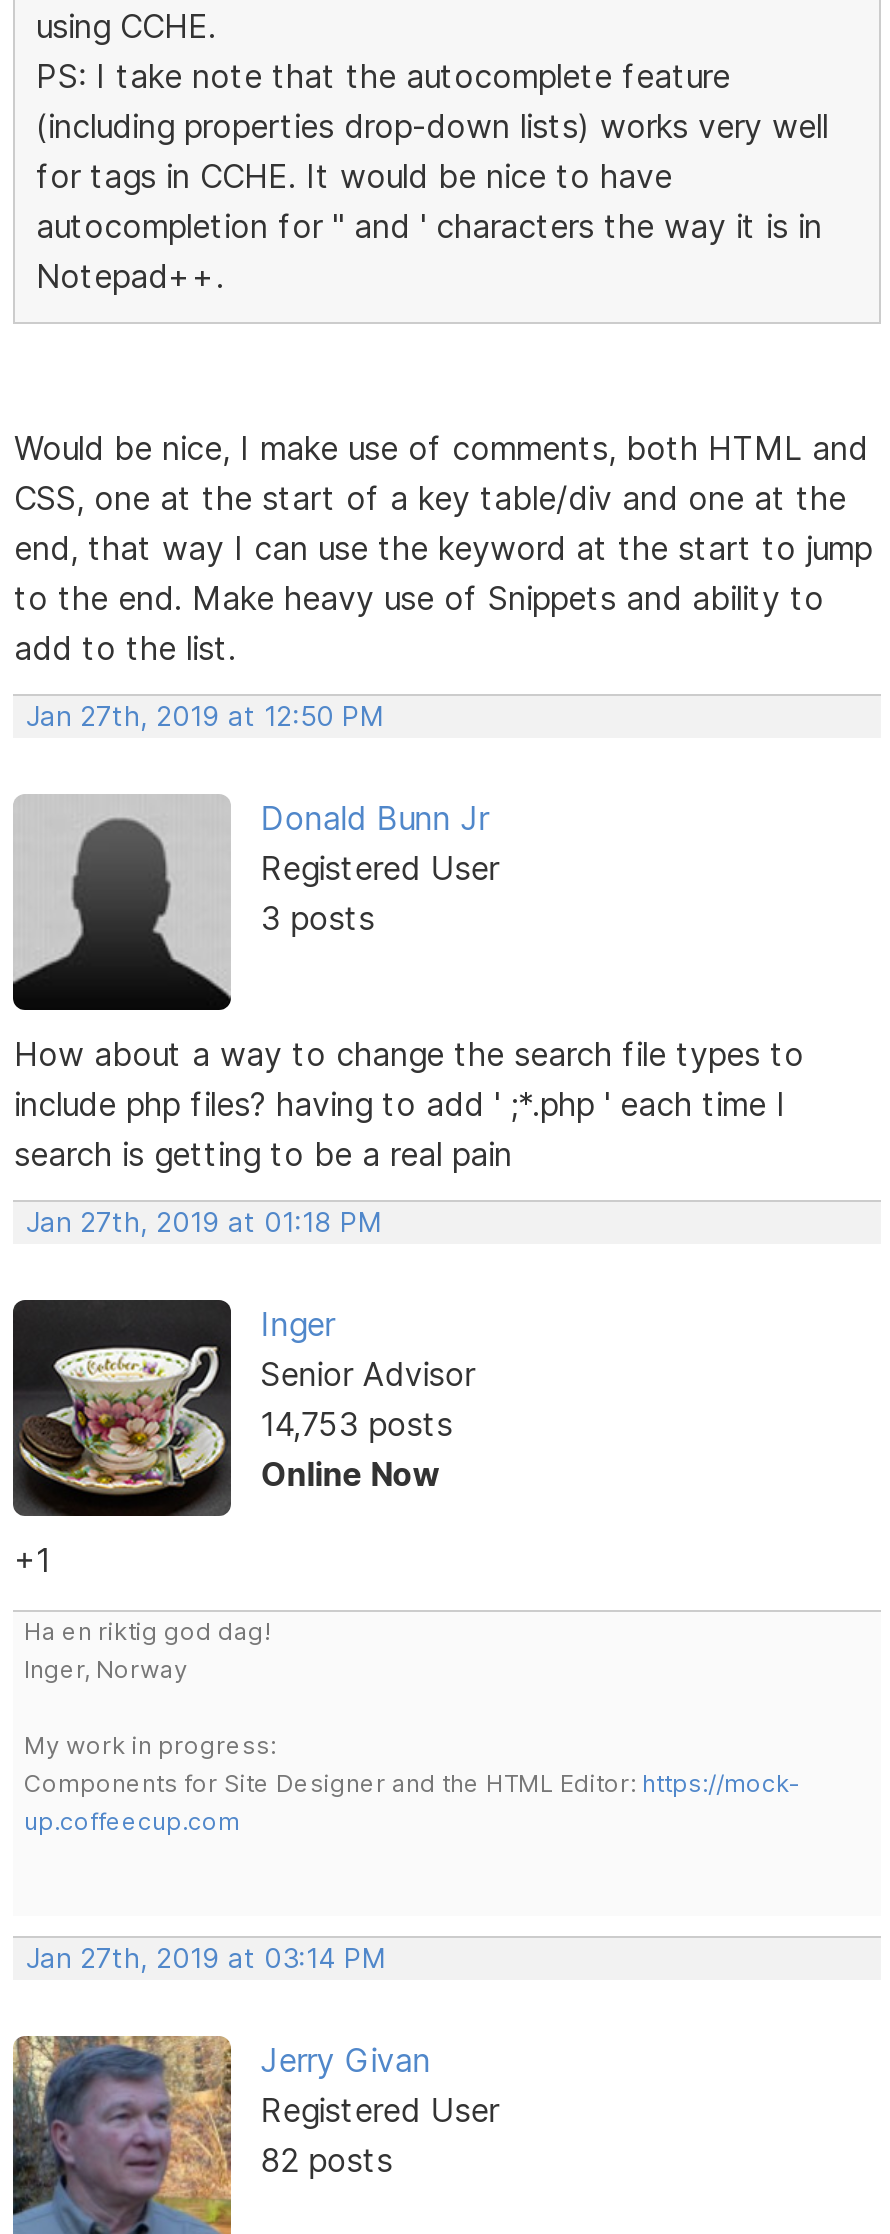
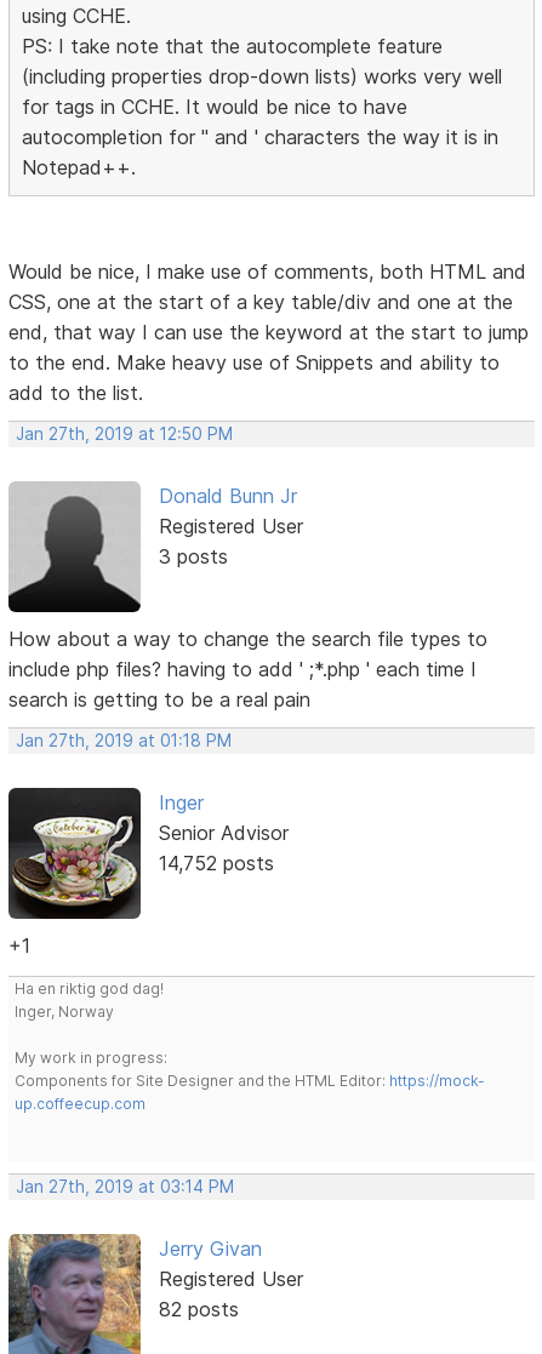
- 14,753 posts
- Online Now
+ 14,752 posts
